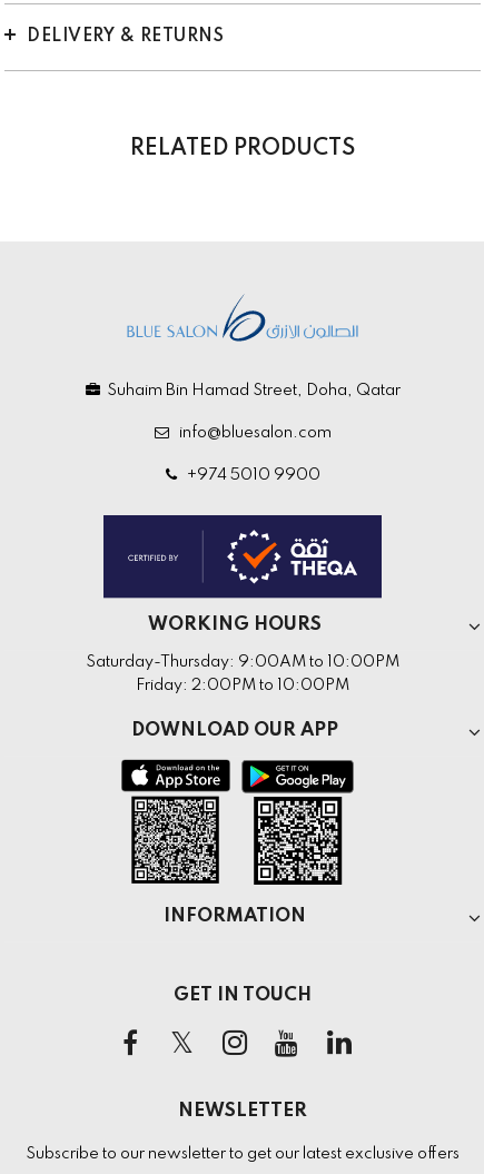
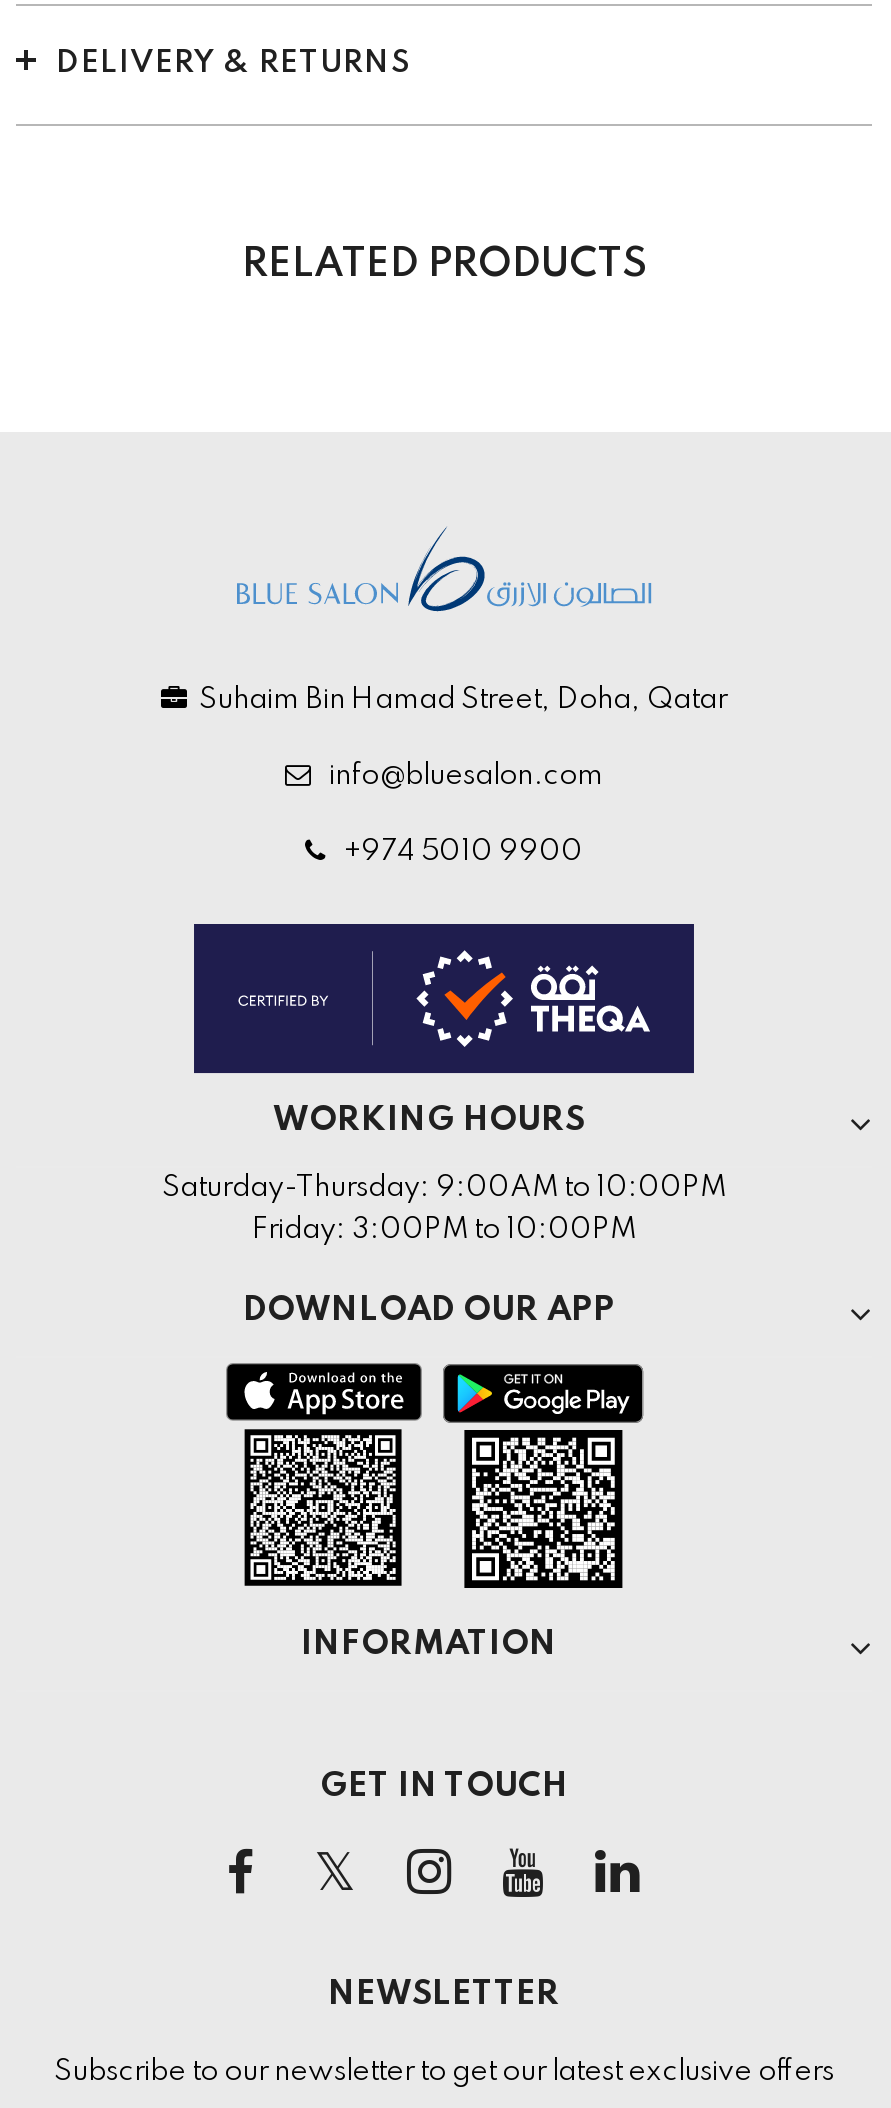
- Friday: 2:00PM to 10:00PM
+ Friday: 3:00PM to 10:00PM
